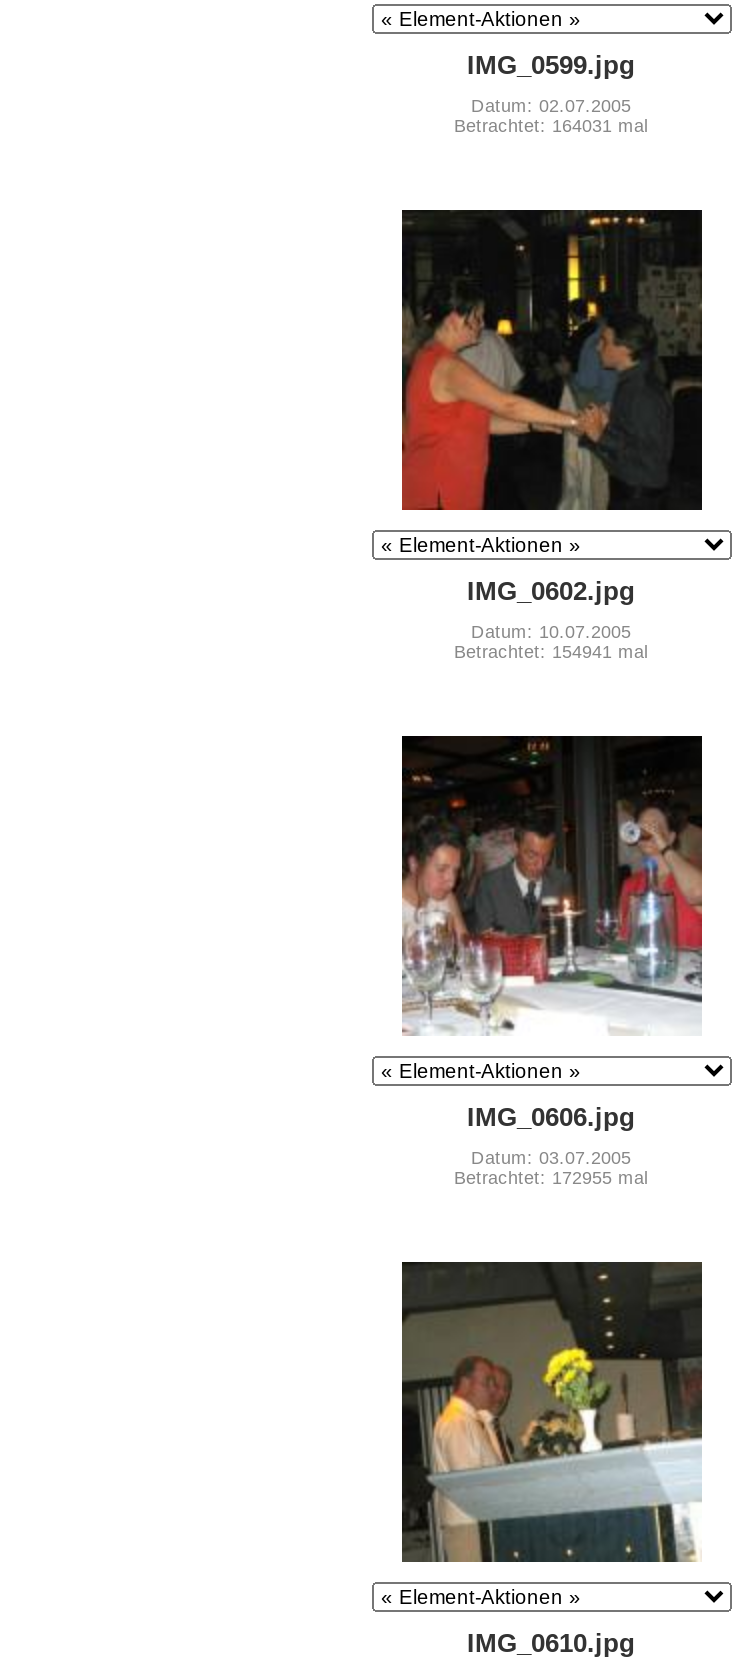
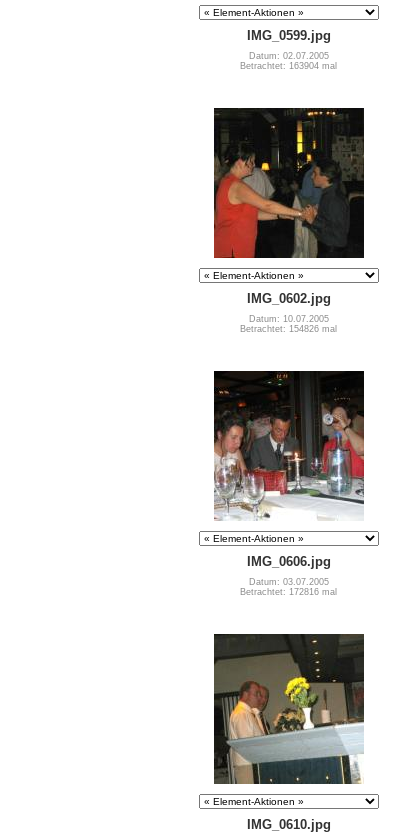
- Betrachtet: 164031 mal
+ Betrachtet: 163904 mal

- Betrachtet: 154941 mal
+ Betrachtet: 154826 mal

- Betrachtet: 172955 mal
+ Betrachtet: 172816 mal
